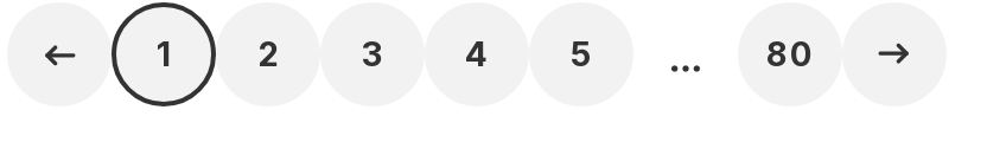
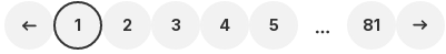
- 80
+ 81
